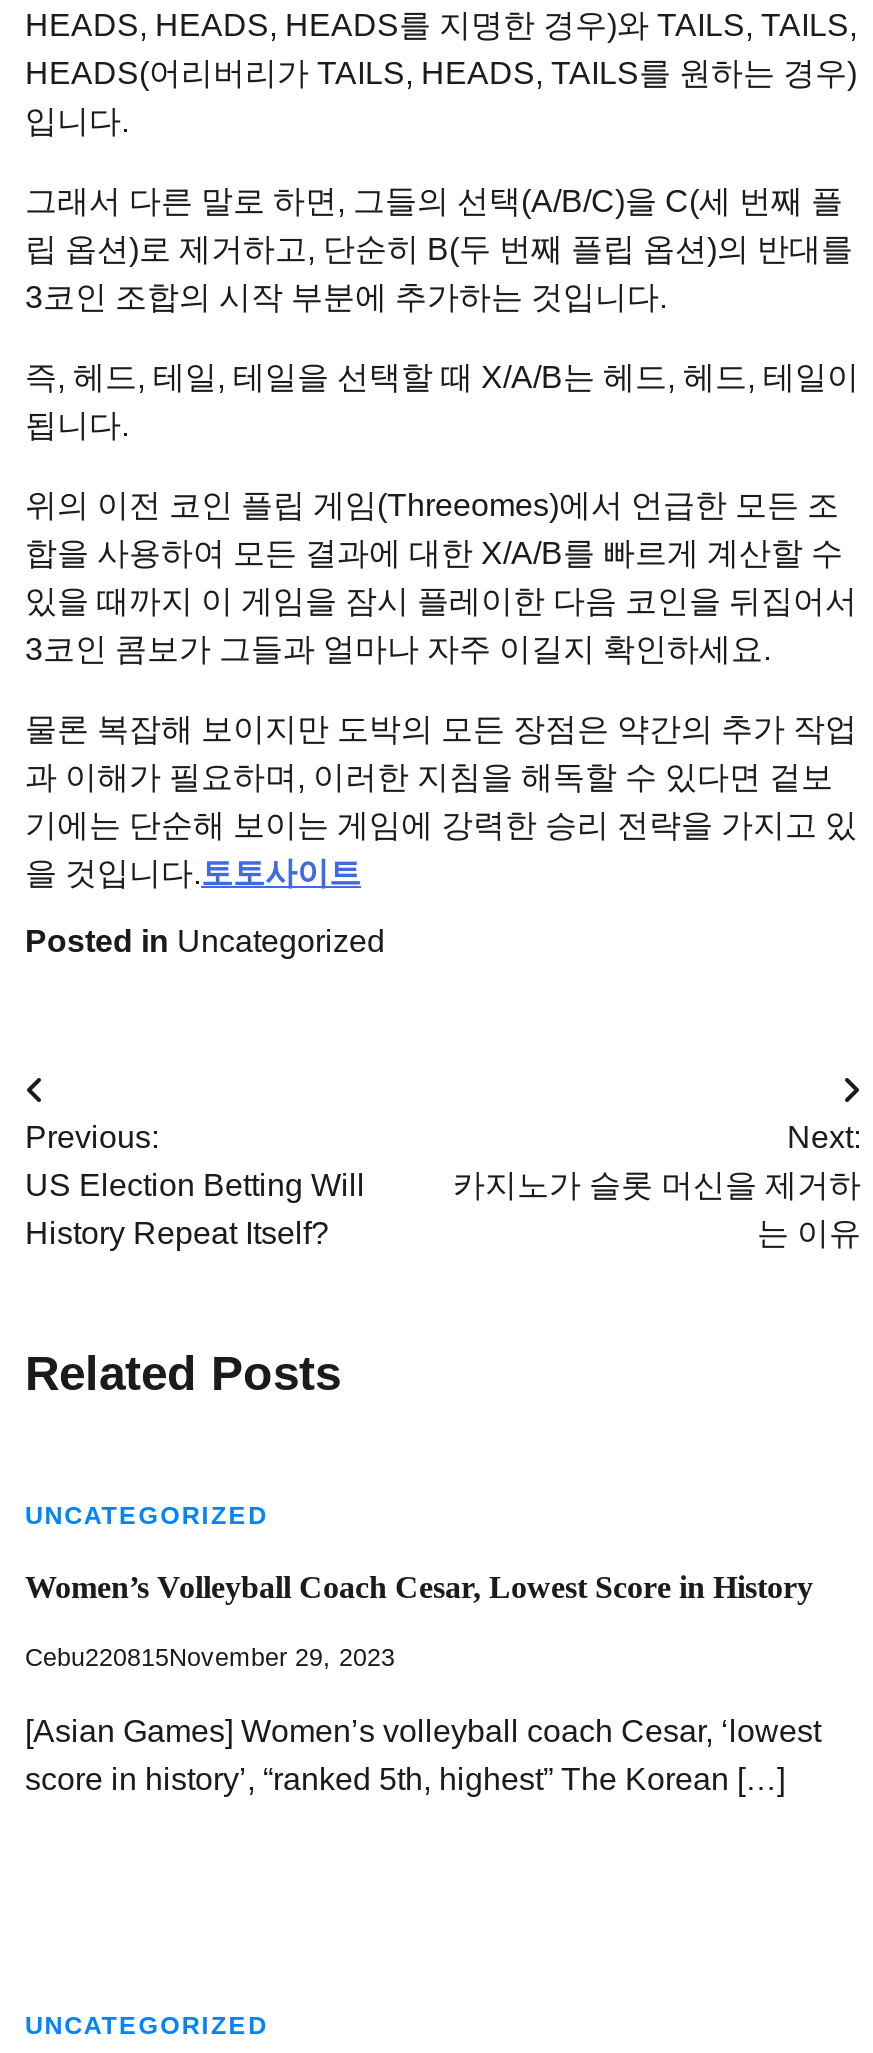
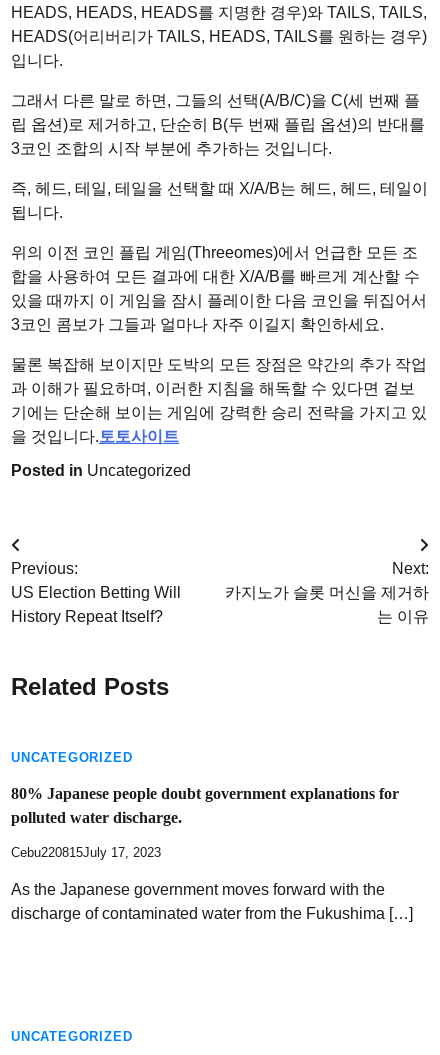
- Women’s Volleyball Coach Cesar, Lowest Score in History
+ 80% Japanese people doubt government explanations for
+ polluted water discharge.

- Cebu220815November 29, 2023
+ Cebu220815July 17, 2023

- [Asian Games] Women’s volleyball coach Cesar, ‘lowest
- score in history’, “ranked 5th, highest” The Korean […]
+ As the Japanese government moves forward with the
+ discharge of contaminated water from the Fukushima […]
